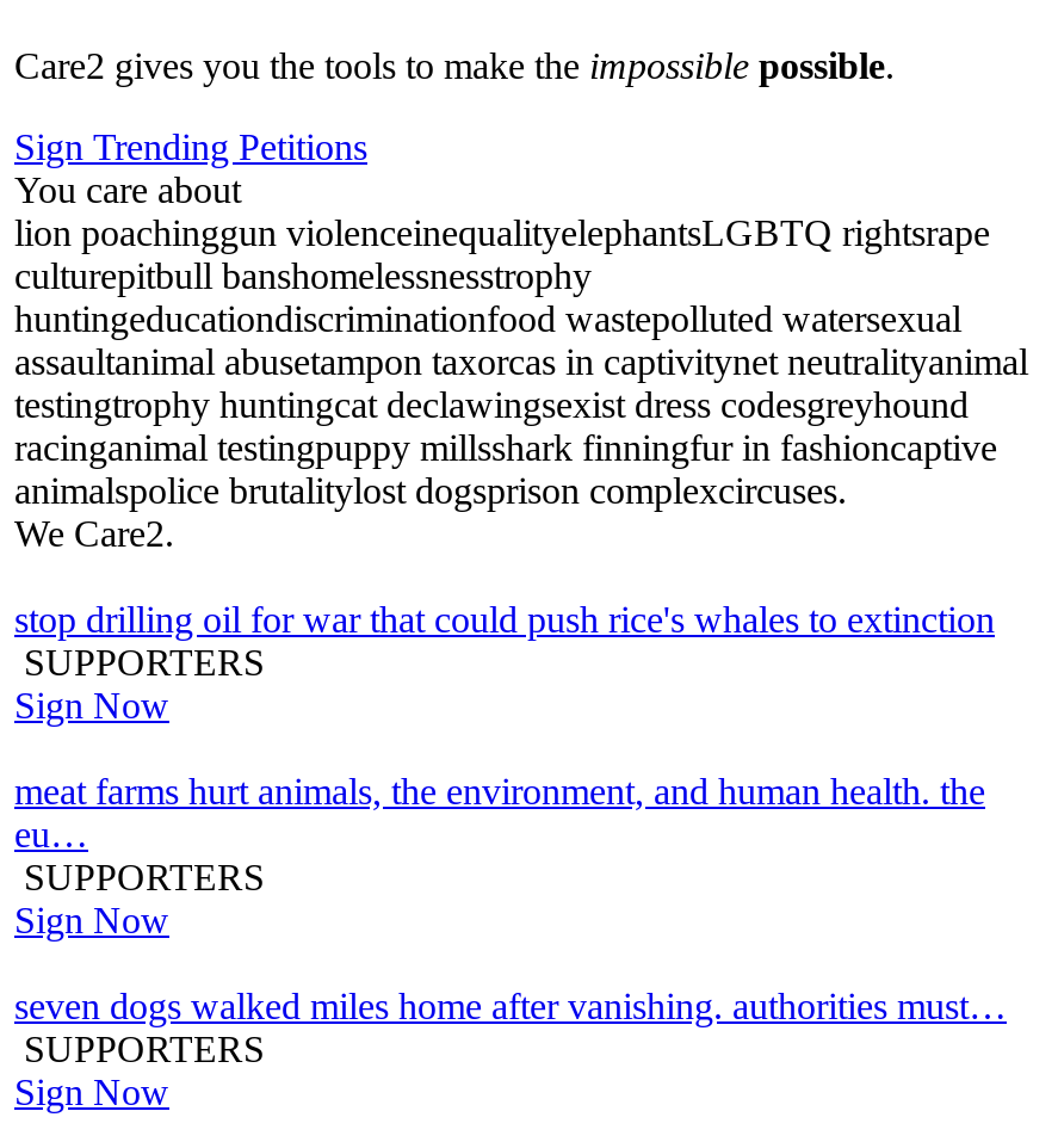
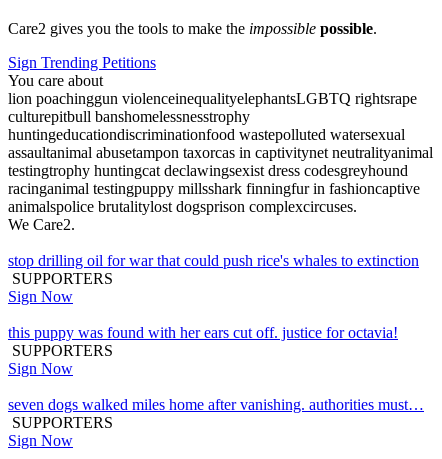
- meat farms hurt animals, the environment, and human health. the
- eu…
+ this puppy was found with her ears cut off. justice for octavia!
